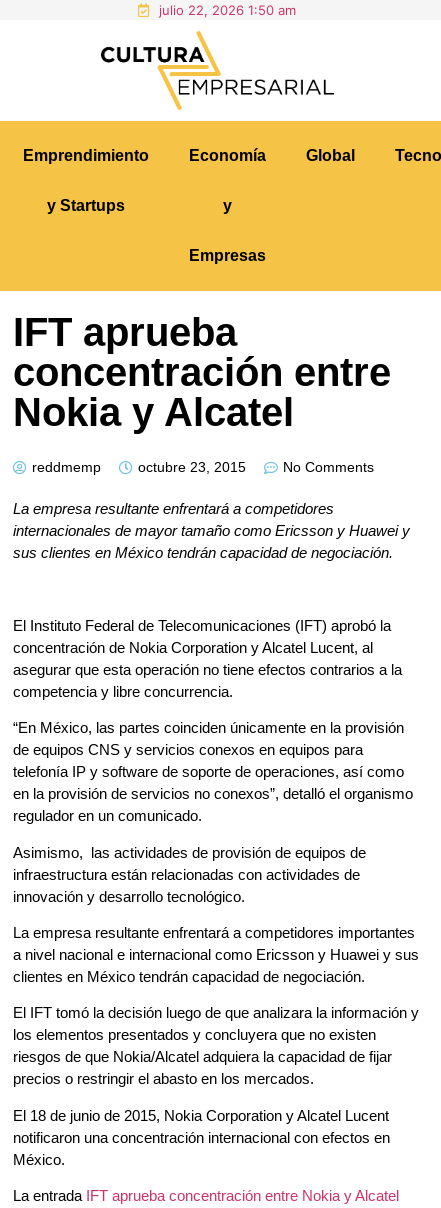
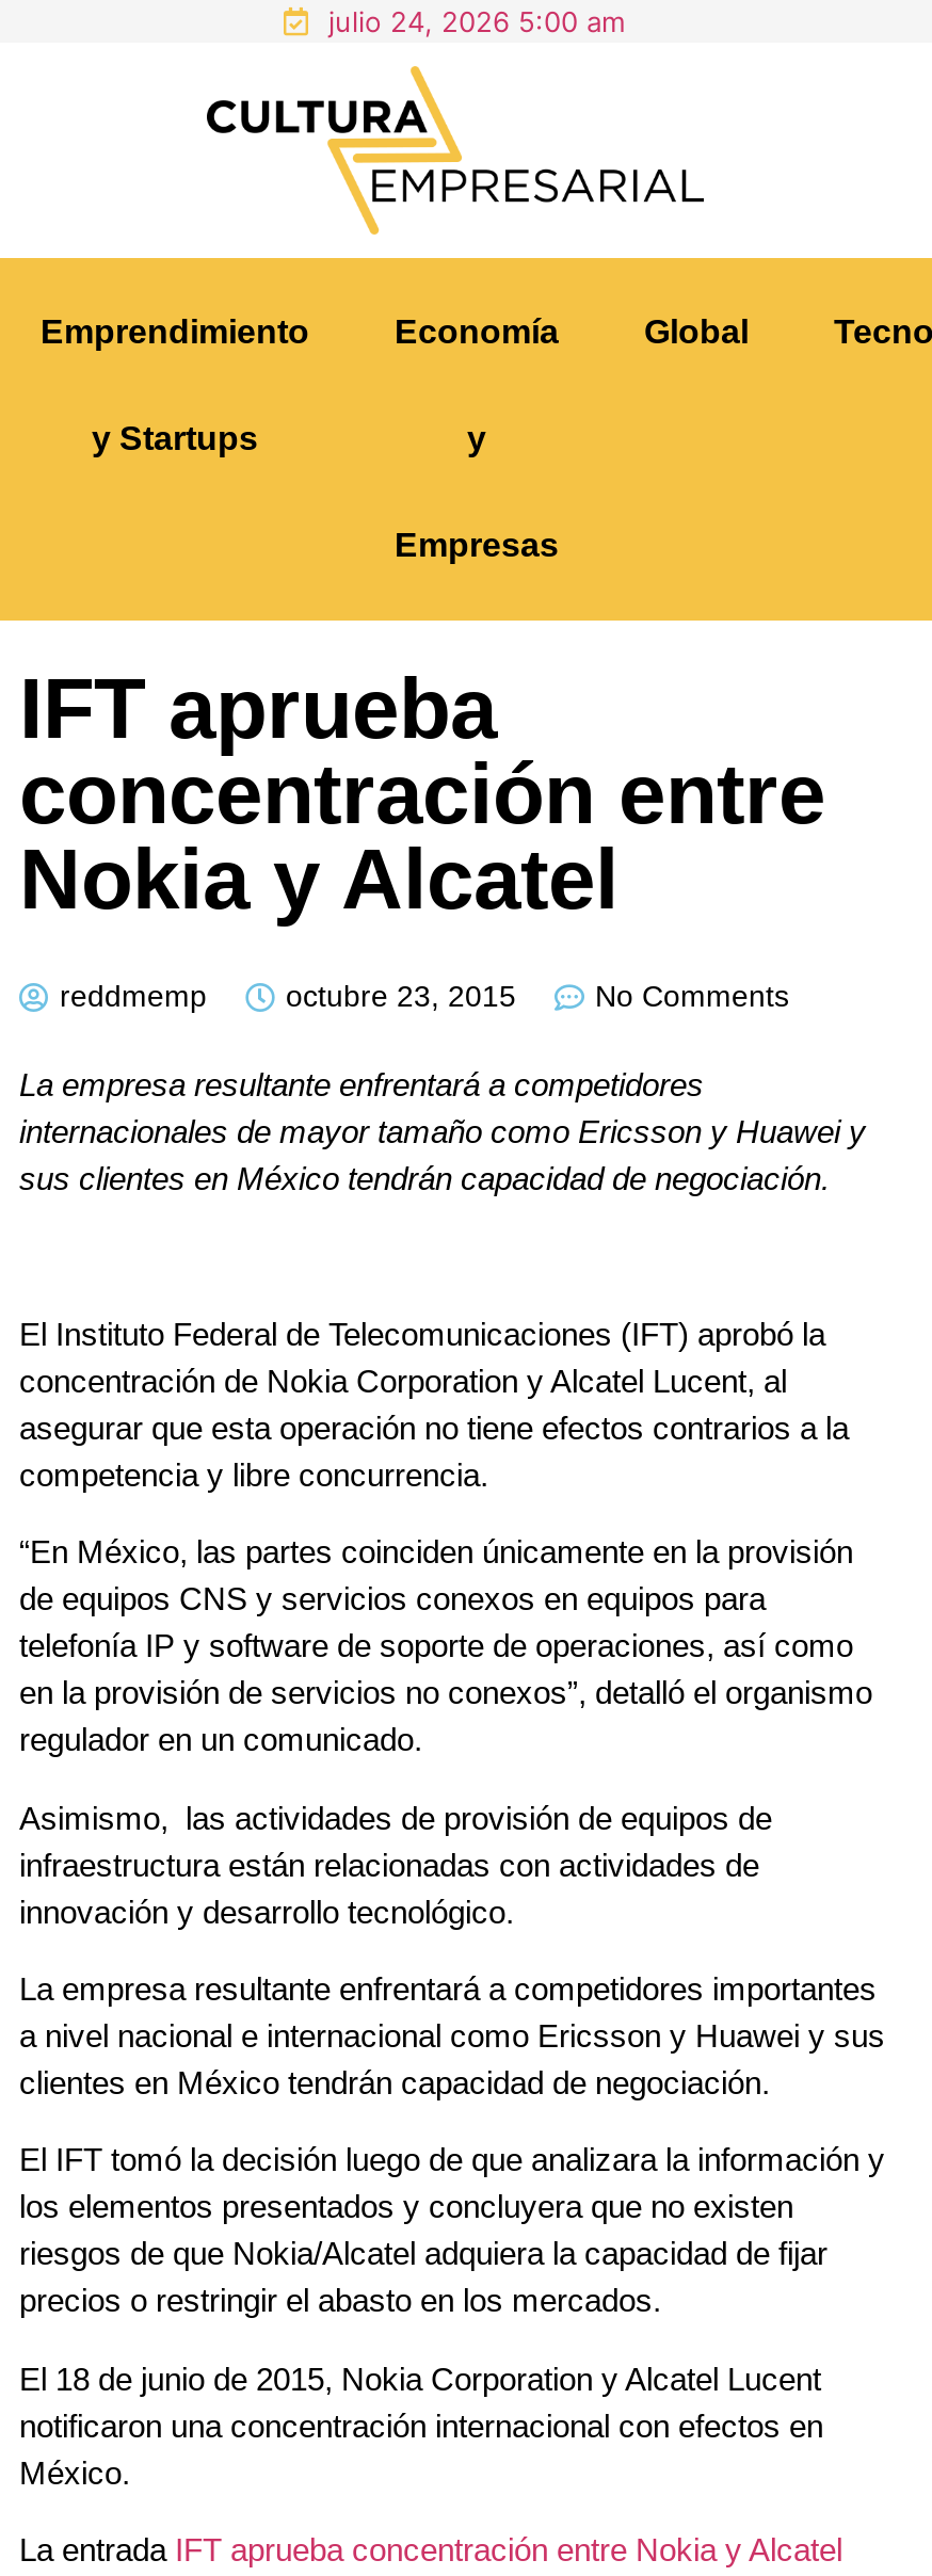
- julio 22, 2026 1:50 am
+ julio 24, 2026 5:00 am
